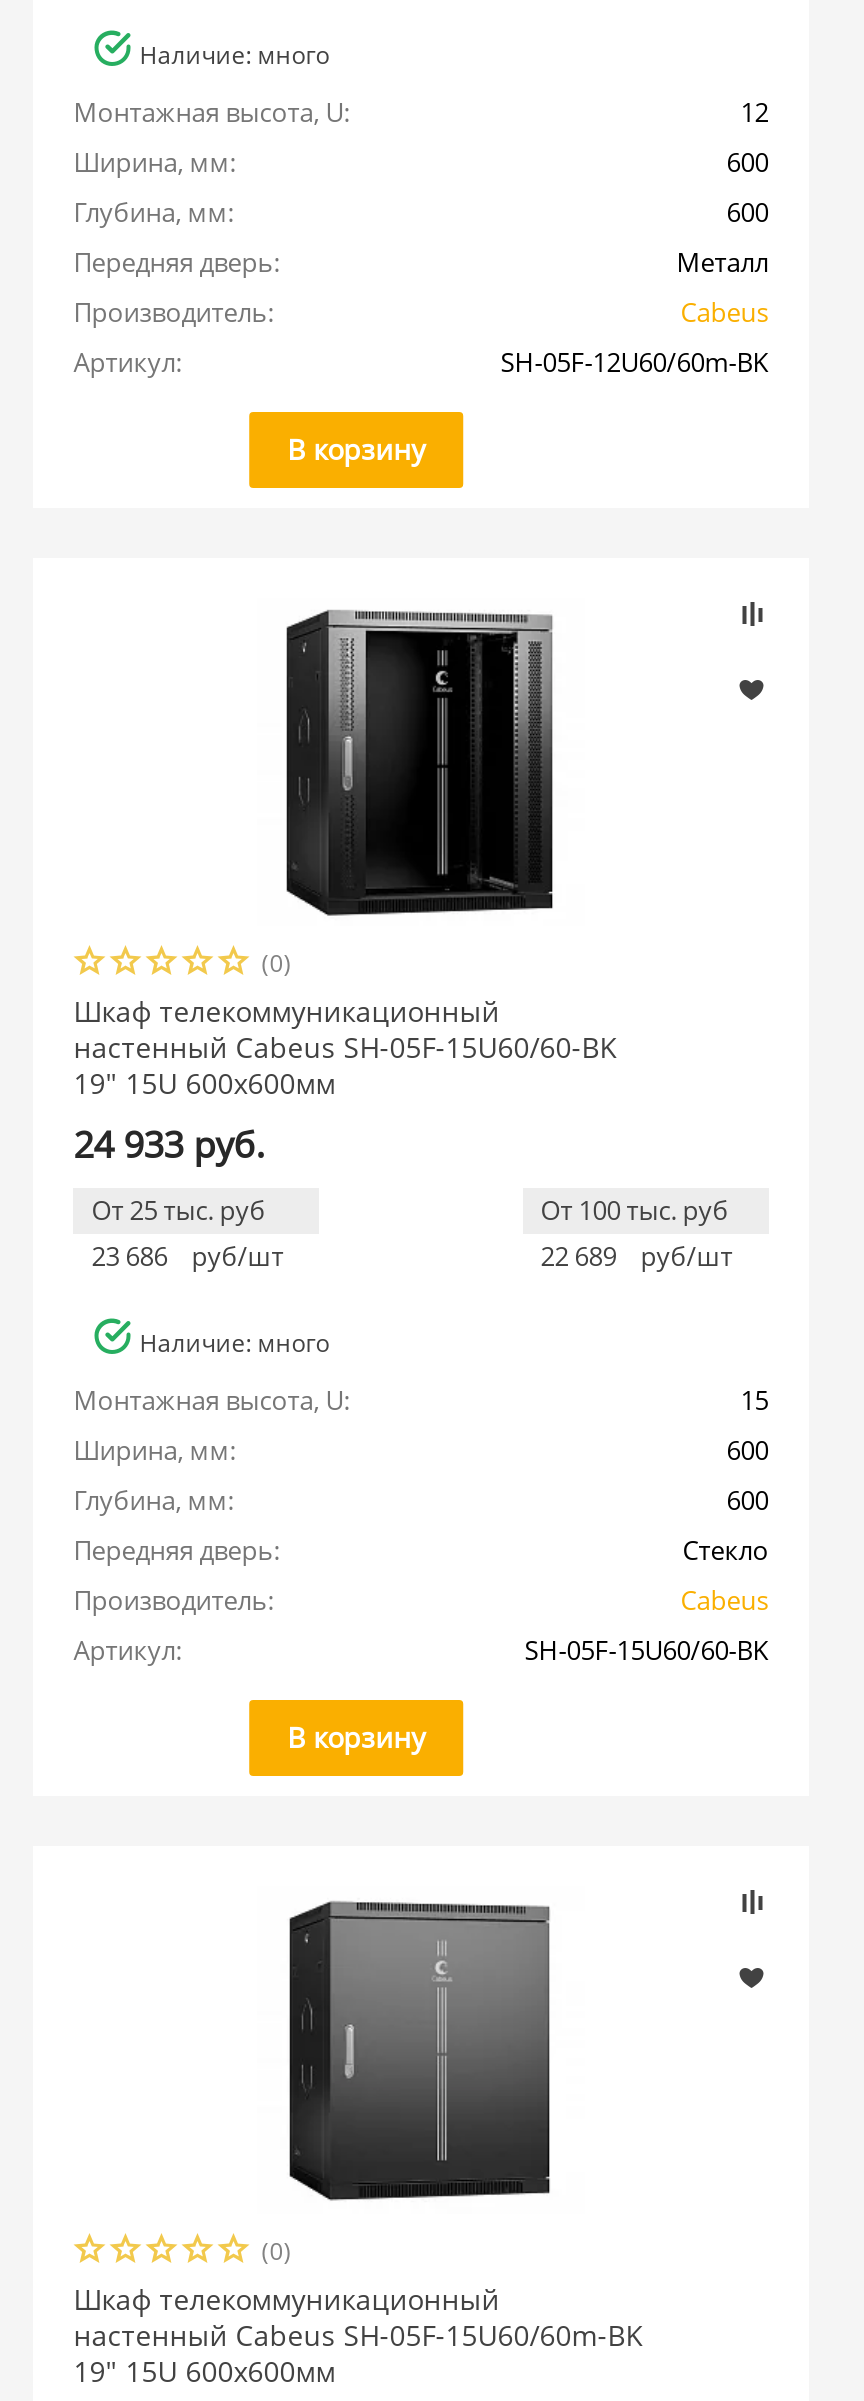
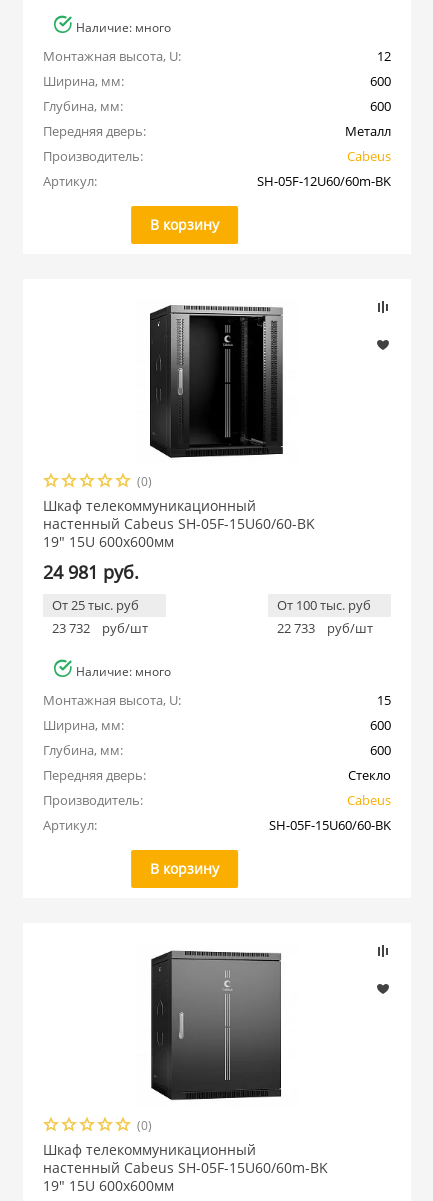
- 24 933 руб.
+ 24 981 руб.

- 23 686 руб/шт
+ 23 732 руб/шт

- 22 689 руб/шт
+ 22 733 руб/шт
